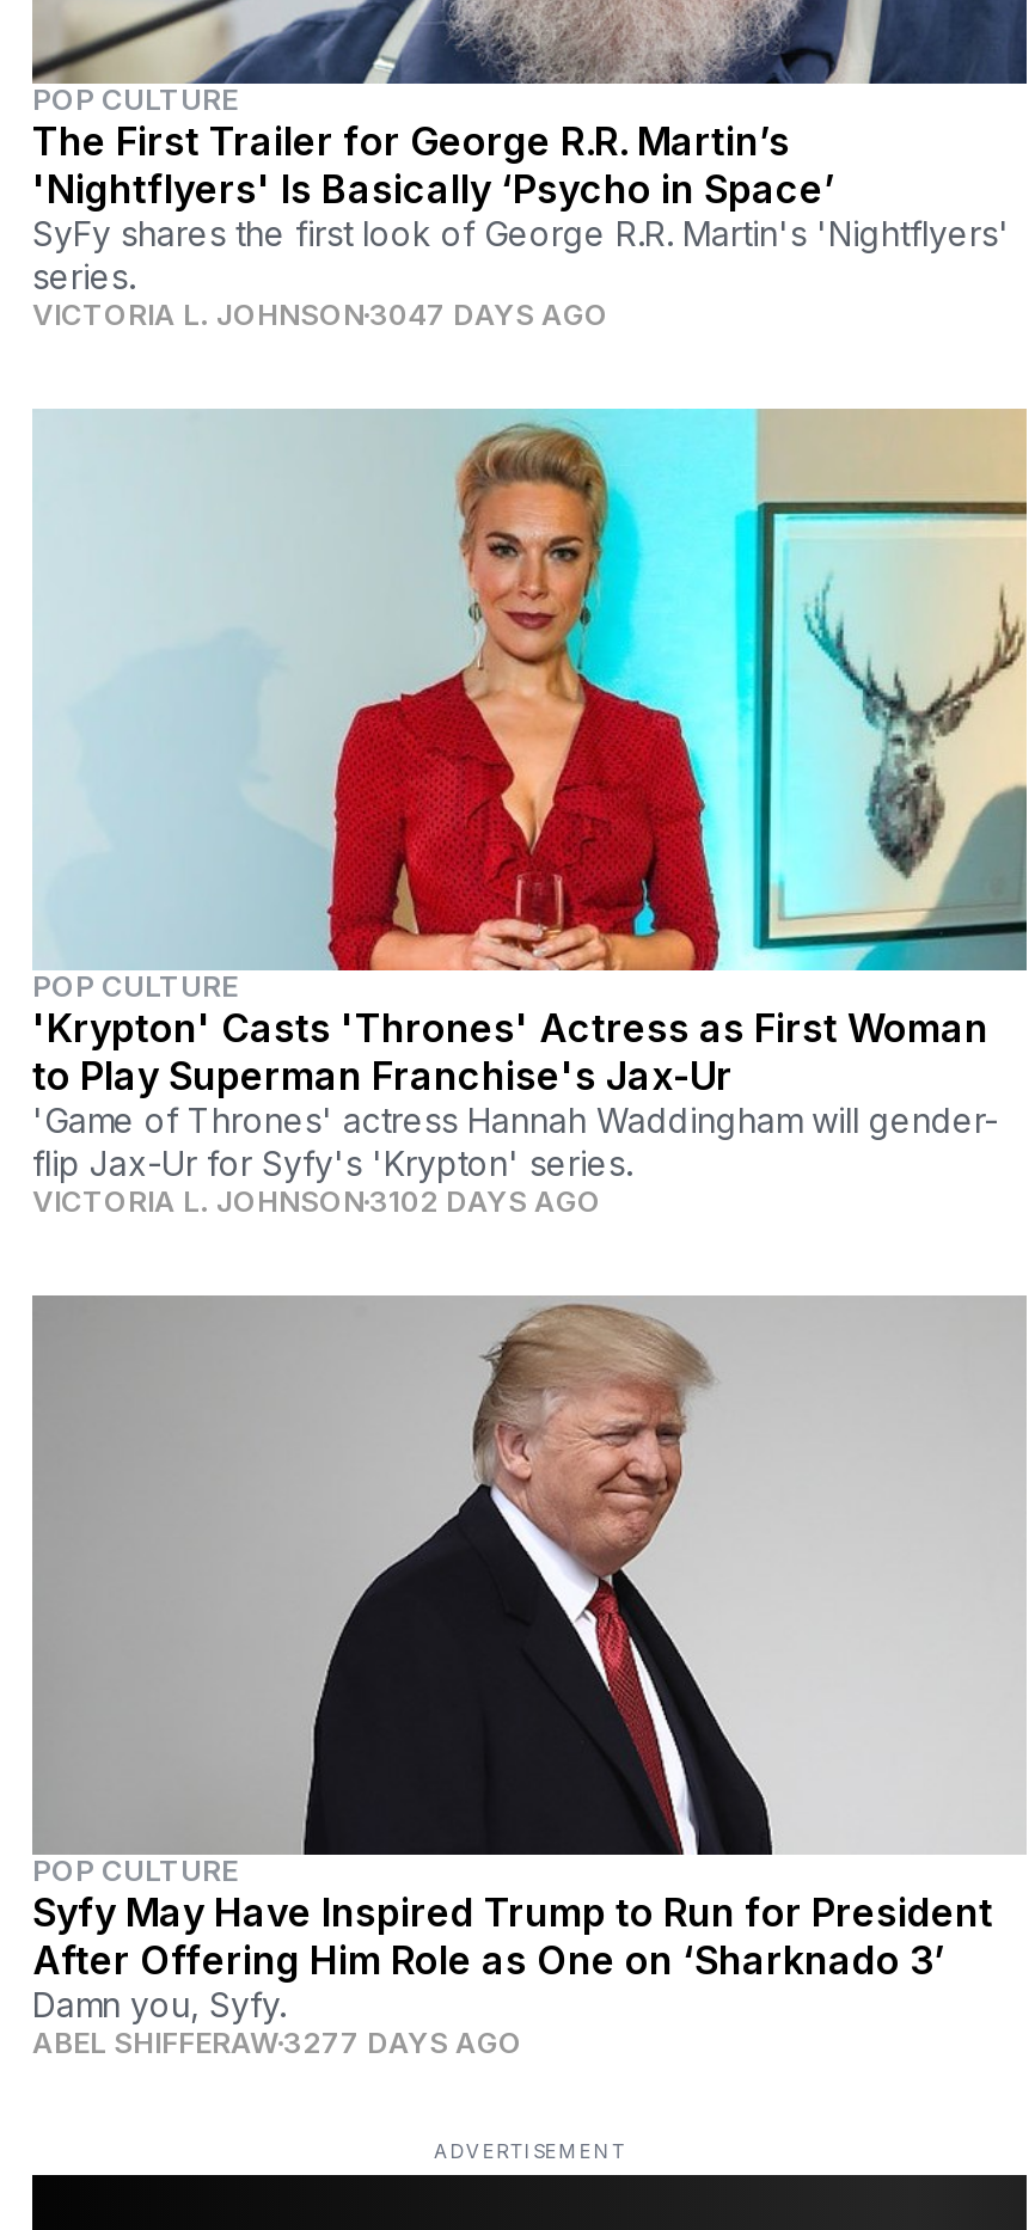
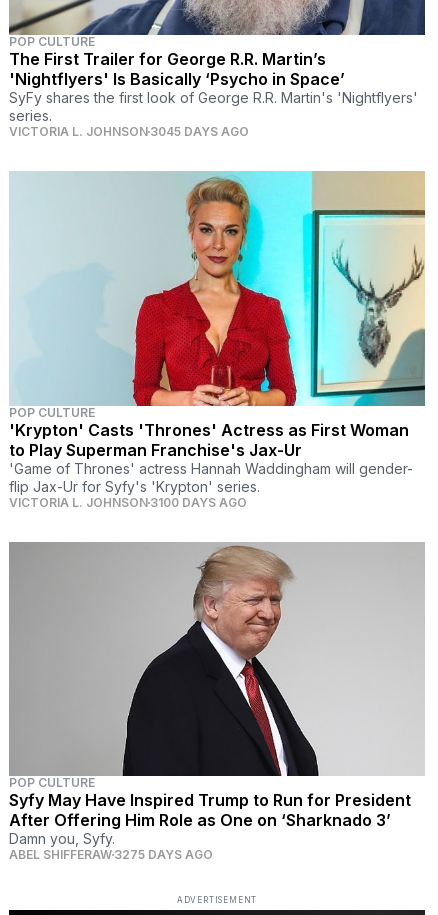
- VICTORIA L. JOHNSON 3047 DAYS AGO
+ VICTORIA L. JOHNSON 3045 DAYS AGO

- VICTORIA L. JOHNSON 3102 DAYS AGO
+ VICTORIA L. JOHNSON 3100 DAYS AGO

- ABEL SHIFFERAW 3277 DAYS AGO
+ ABEL SHIFFERAW 3275 DAYS AGO
